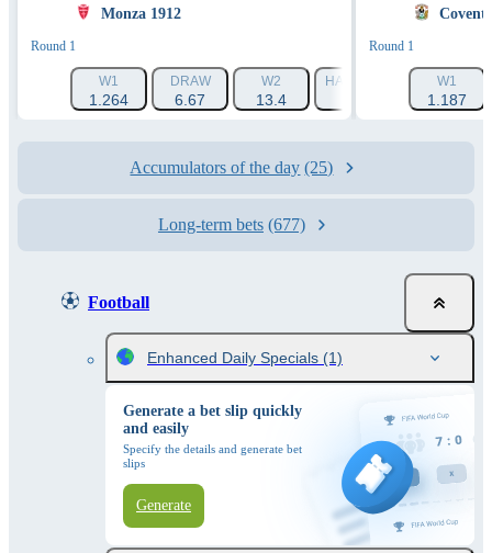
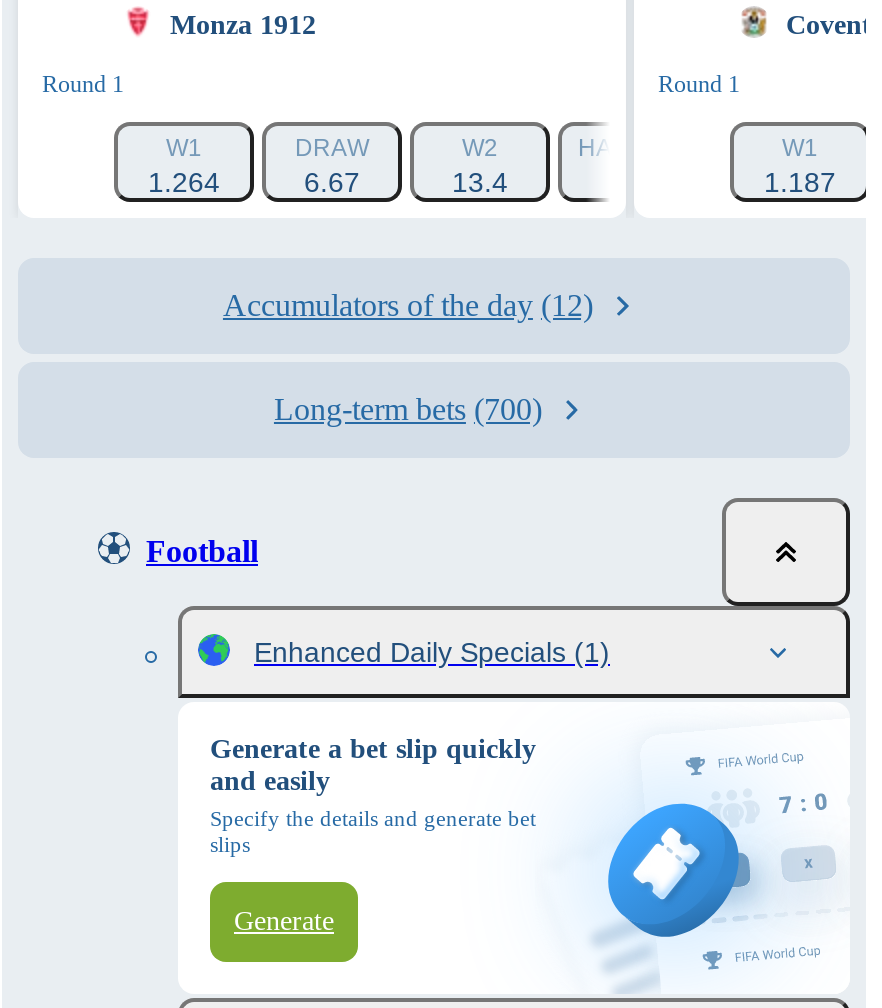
- Accumulators of the day (25)
+ Accumulators of the day (12)

- Long-term bets (677)
+ Long-term bets (700)
